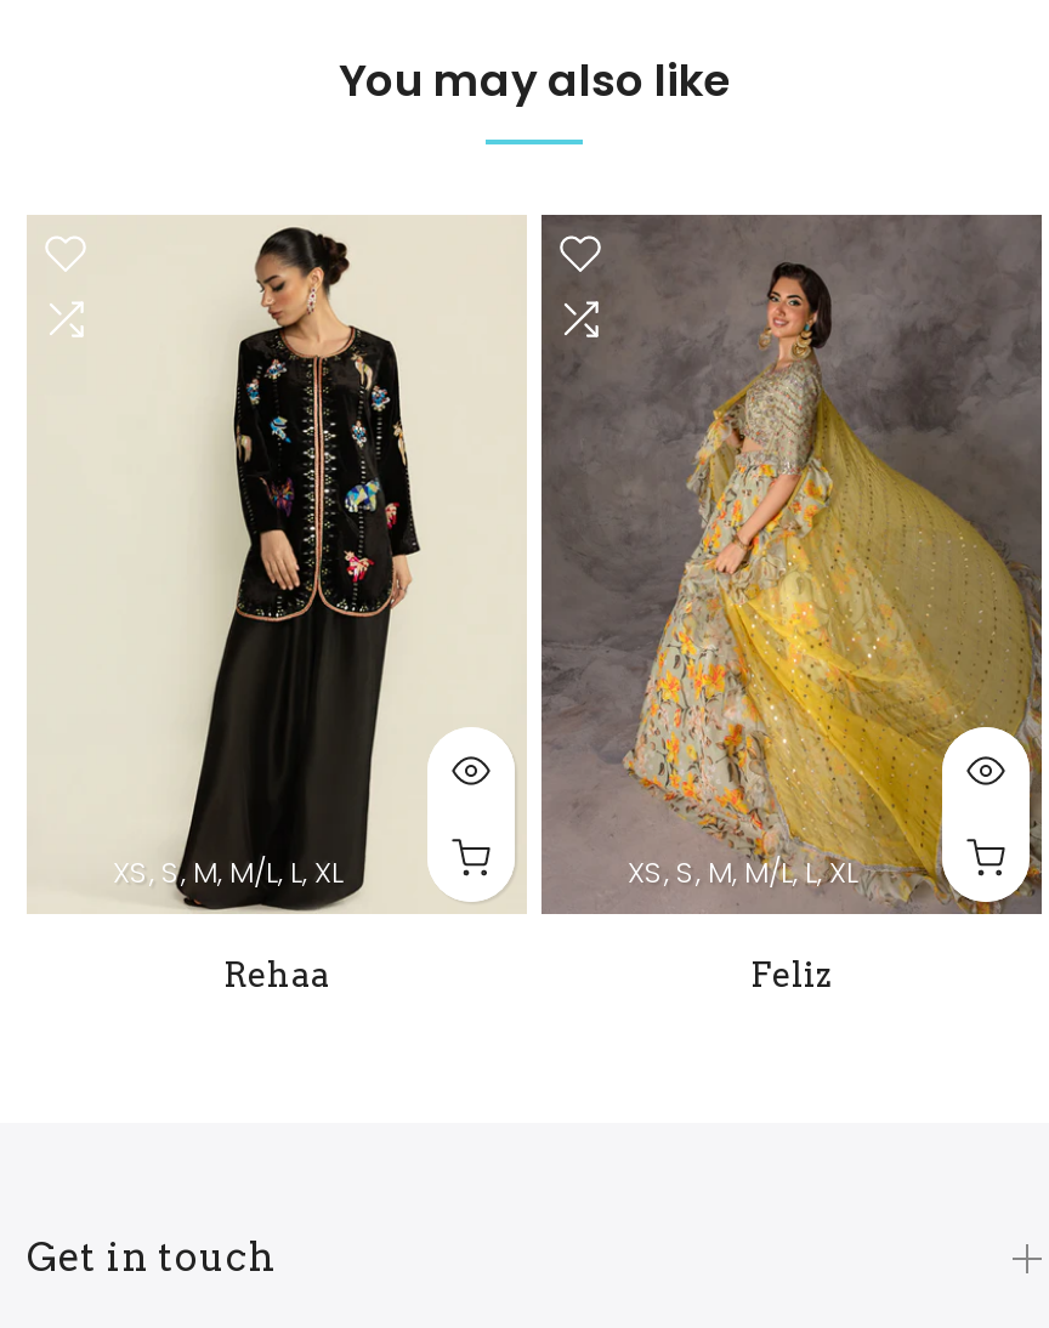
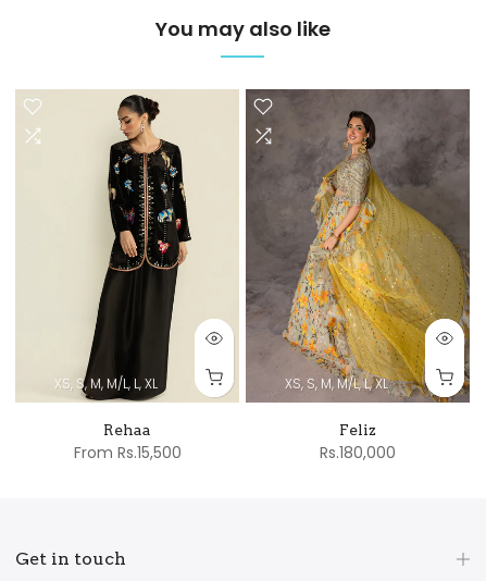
+ From Rs.15,500

+ Rs.180,000
